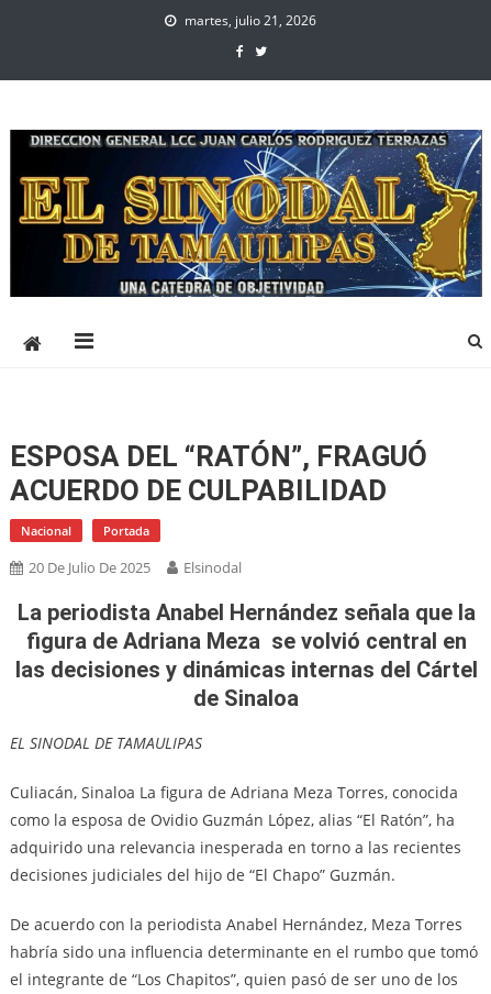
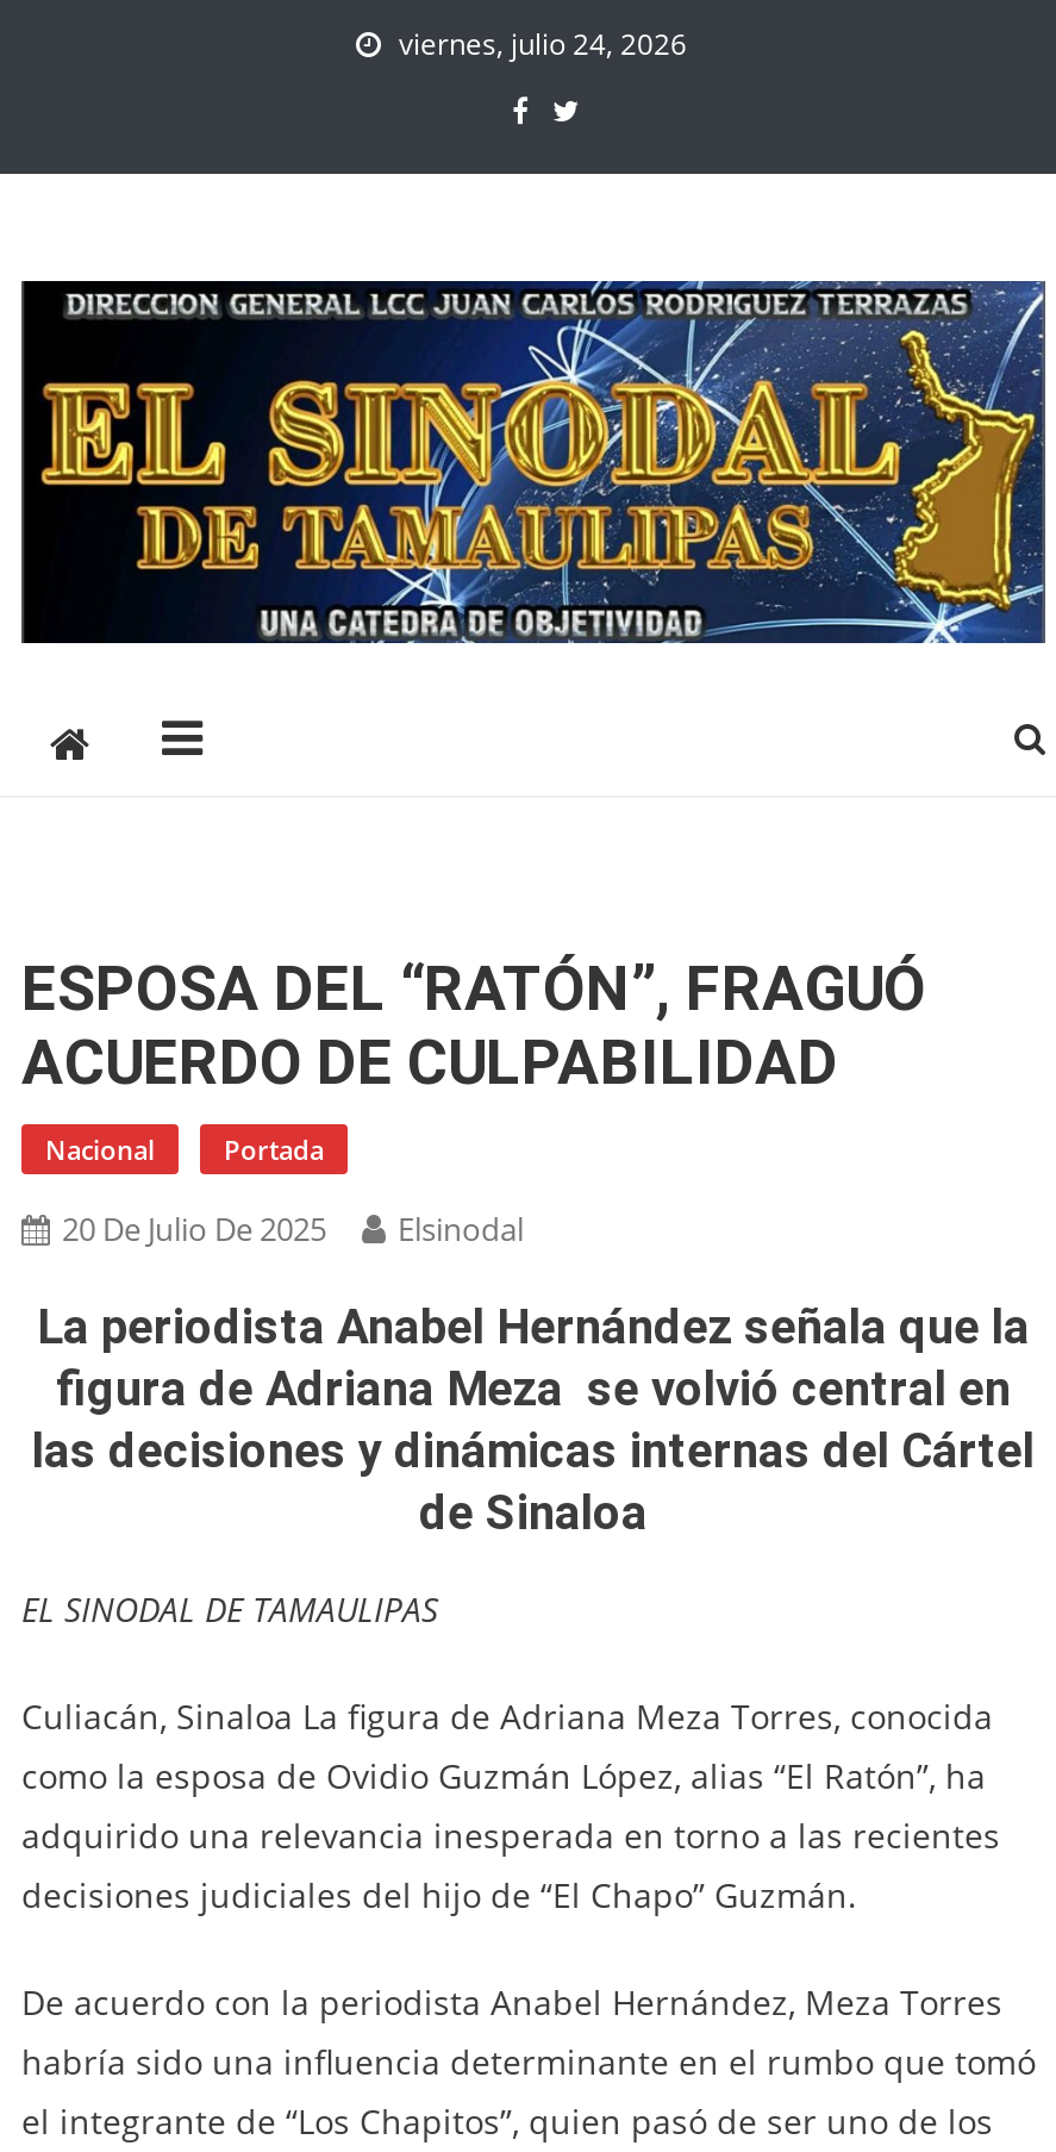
- martes, julio 21, 2026
+ viernes, julio 24, 2026
